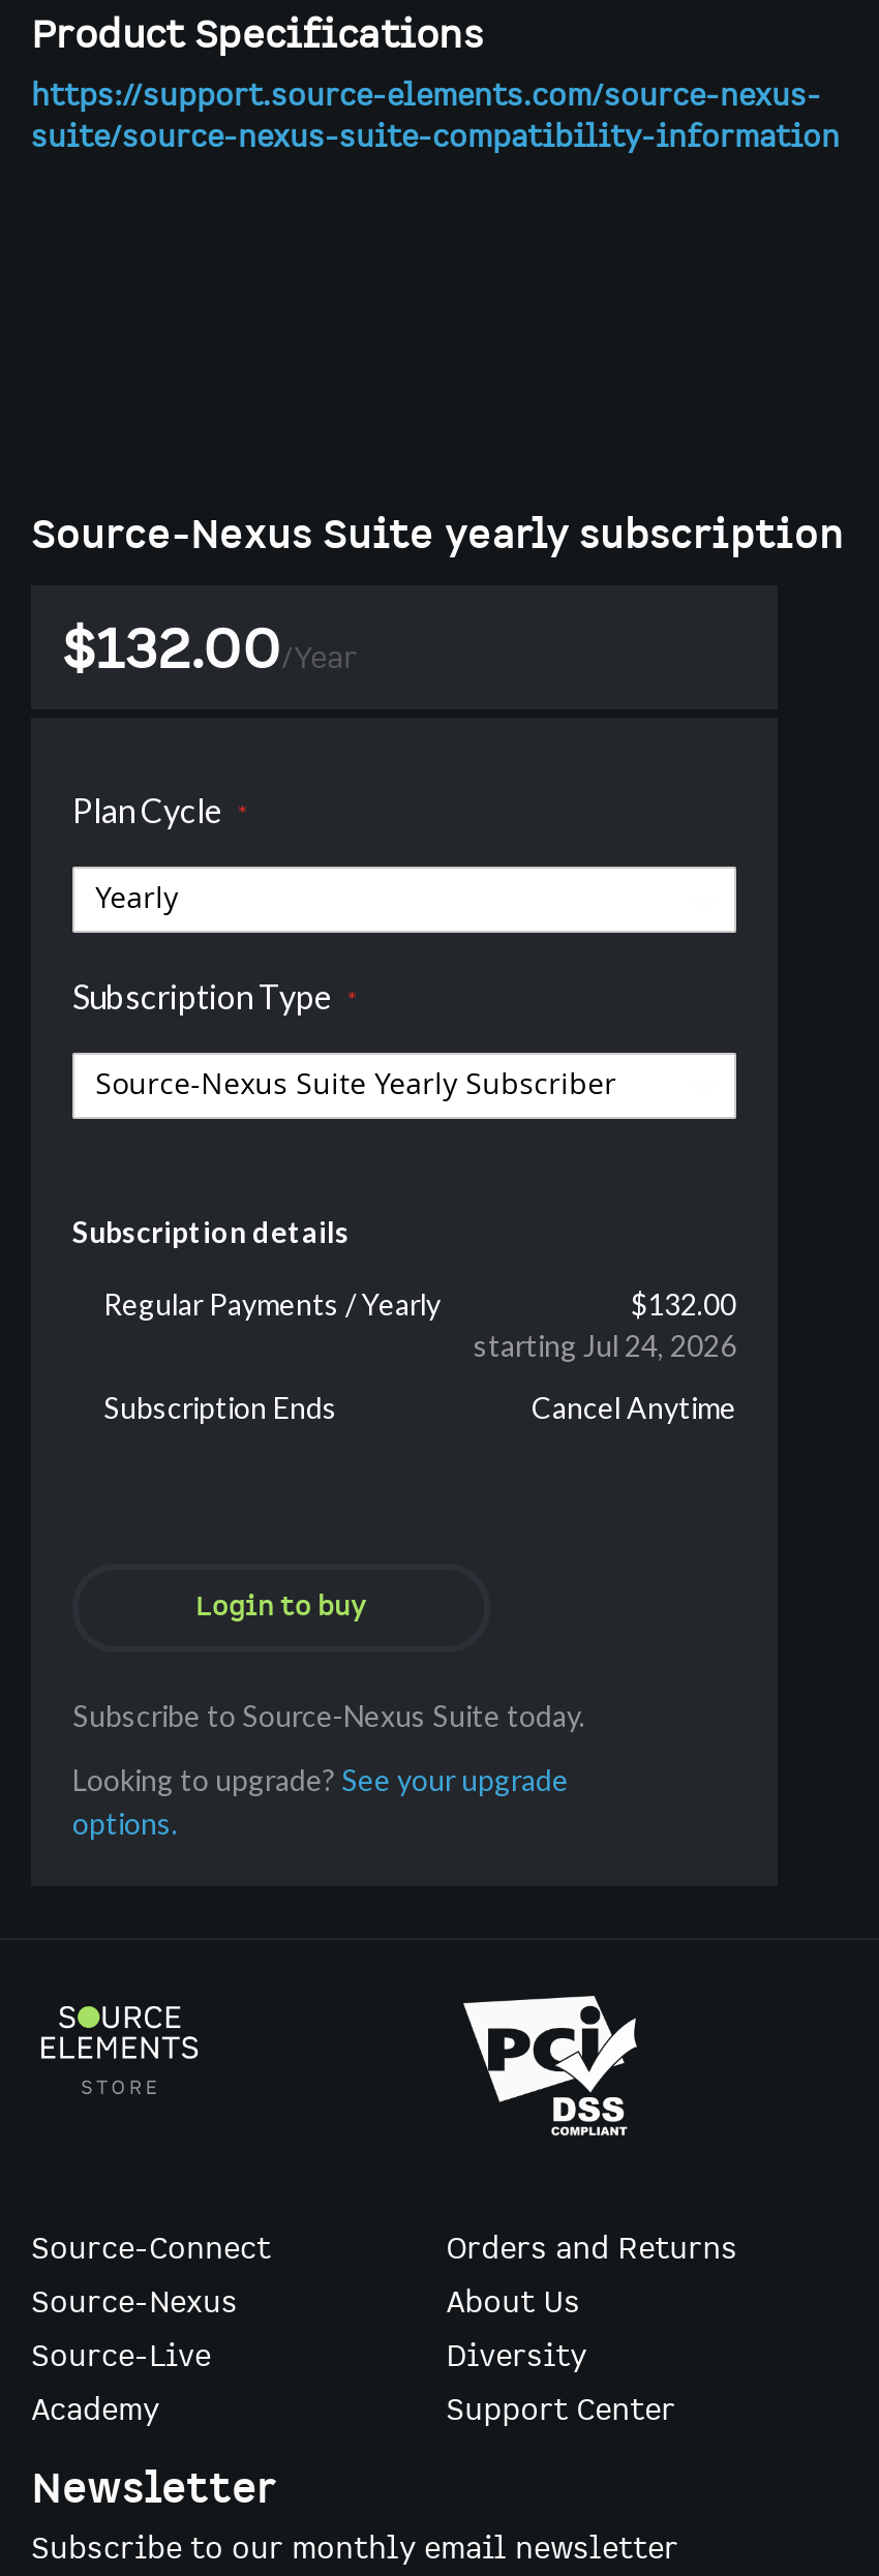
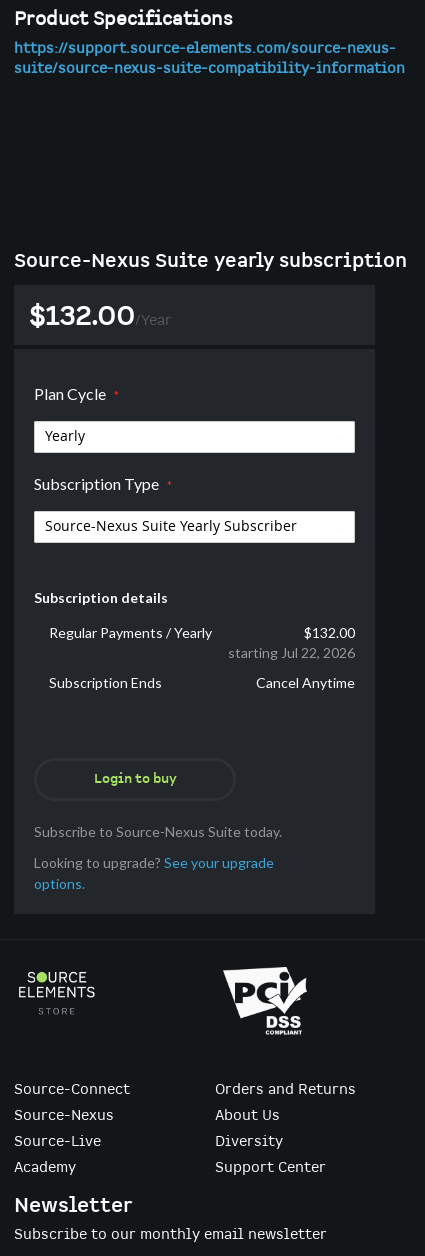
- starting Jul 24, 2026
+ starting Jul 22, 2026
